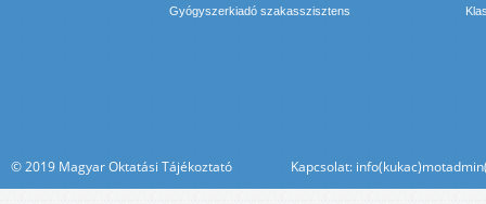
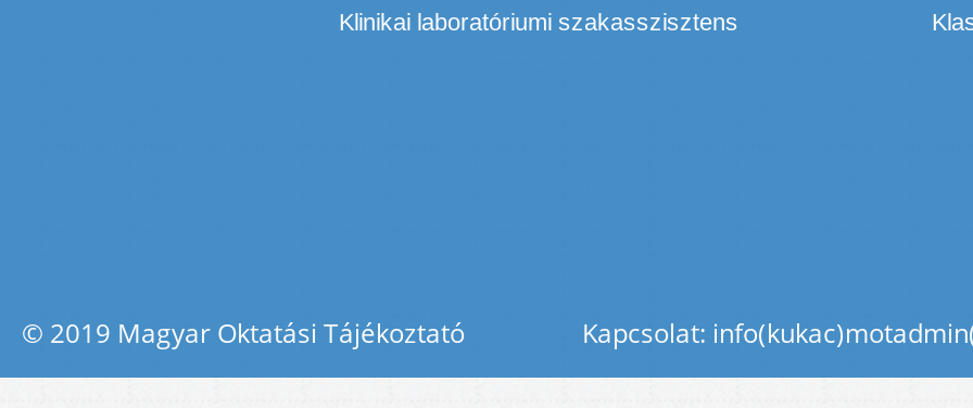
- Gyógyszerkiadó szakasszisztens
+ Klinikai laboratóriumi szakasszisztens
